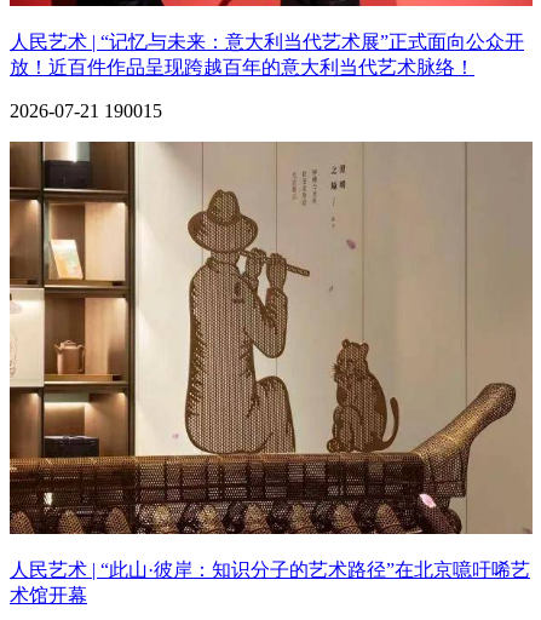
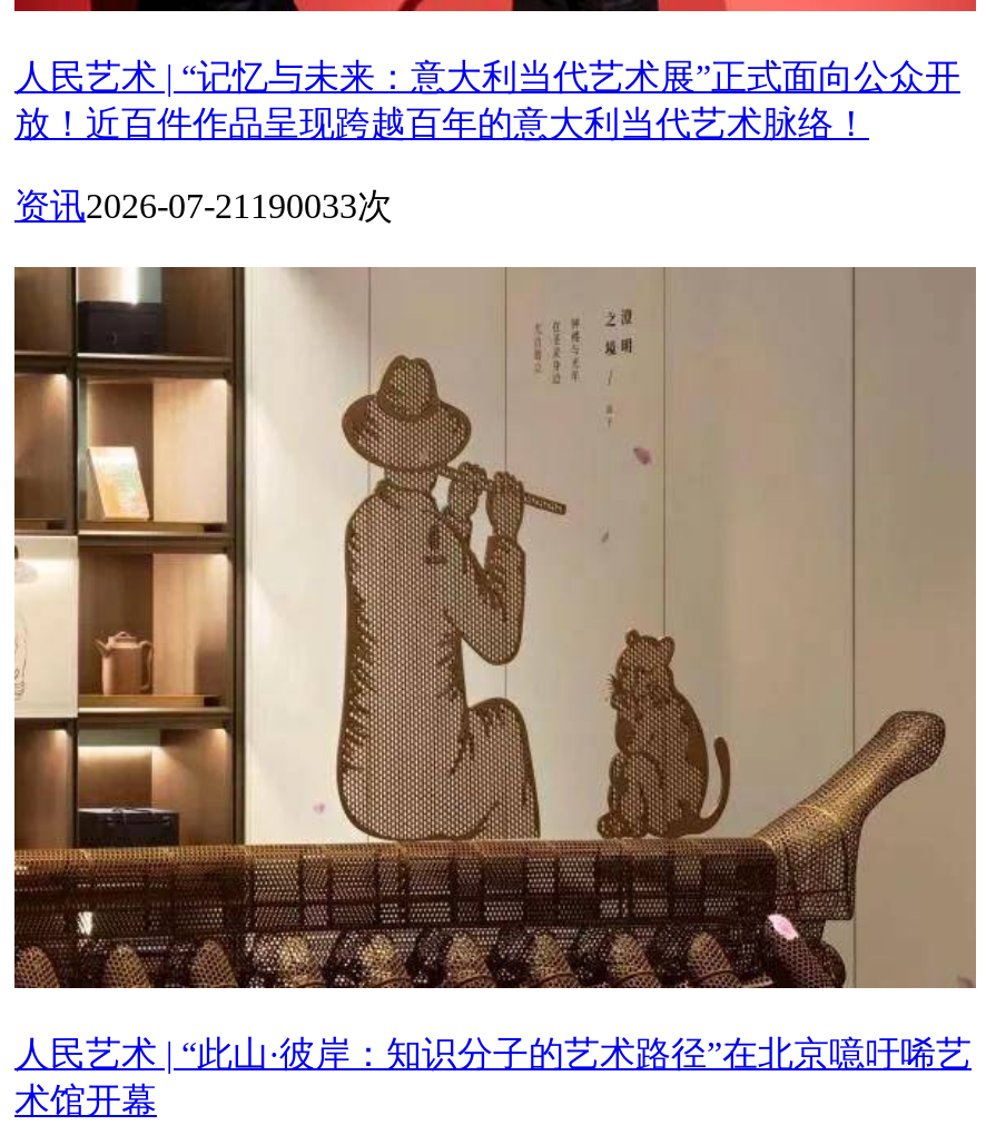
- 2026-07-21 190015
+ 资讯2026-07-21 190033次
